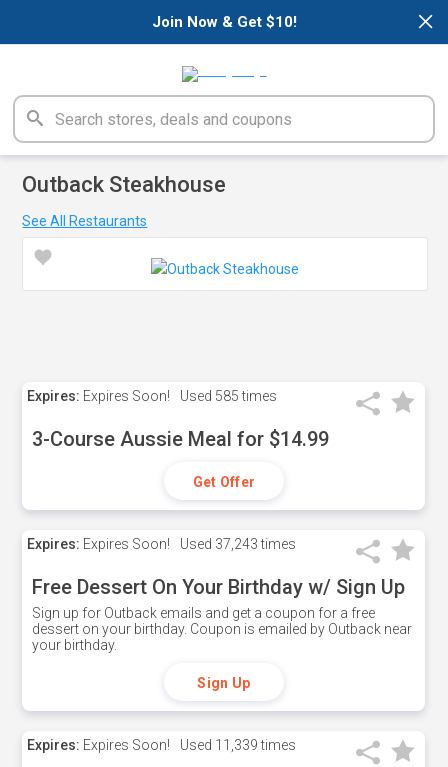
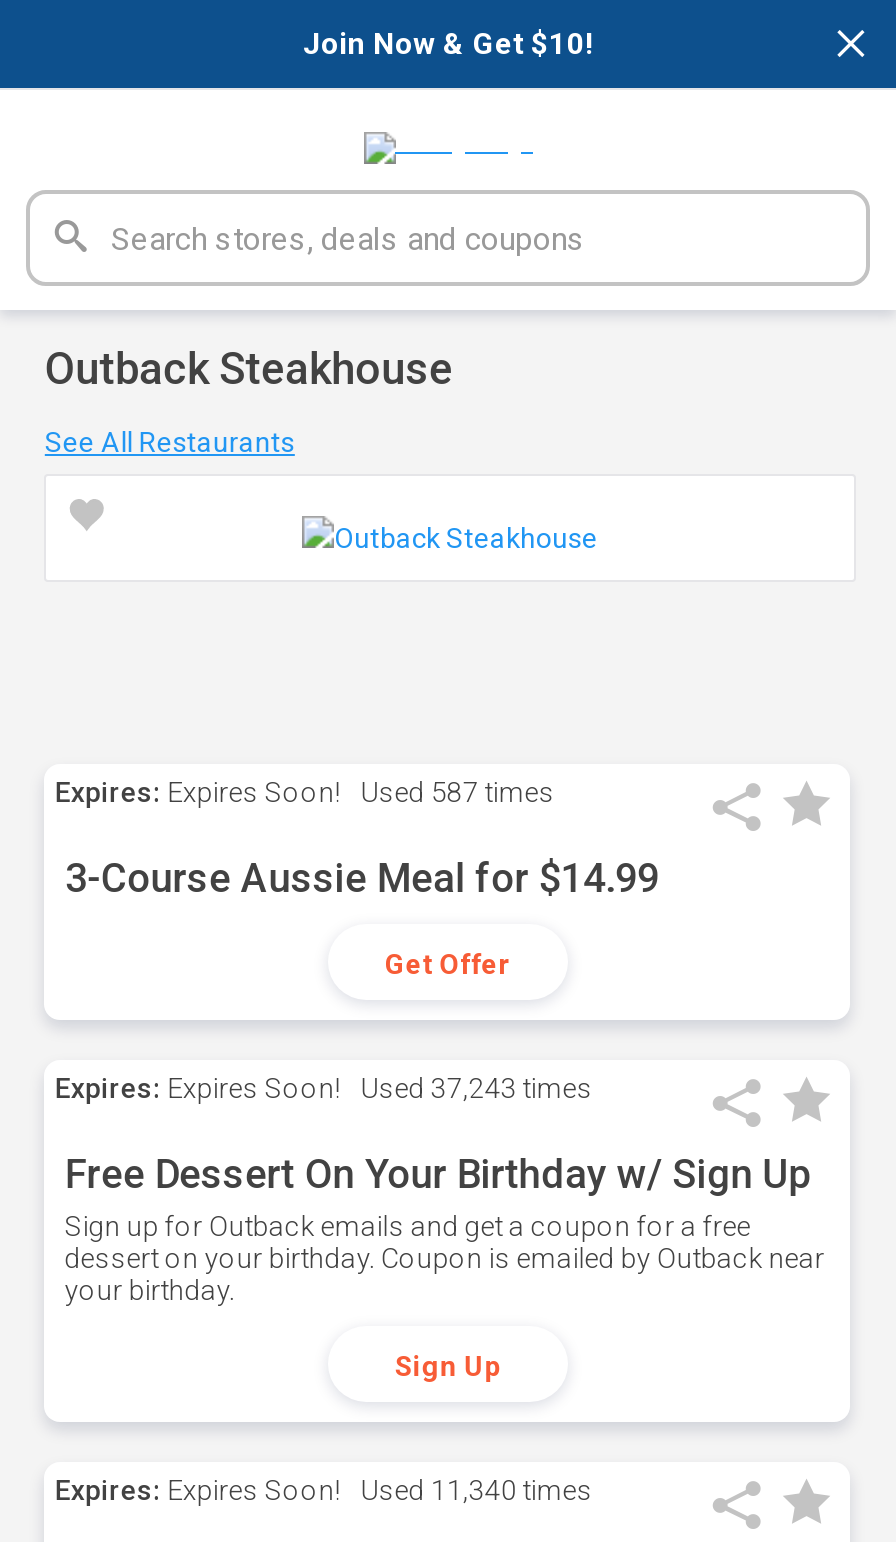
- Expires: Expires Soon! Used 585 times
+ Expires: Expires Soon! Used 587 times

- Expires: Expires Soon! Used 11,339 times
+ Expires: Expires Soon! Used 11,340 times
